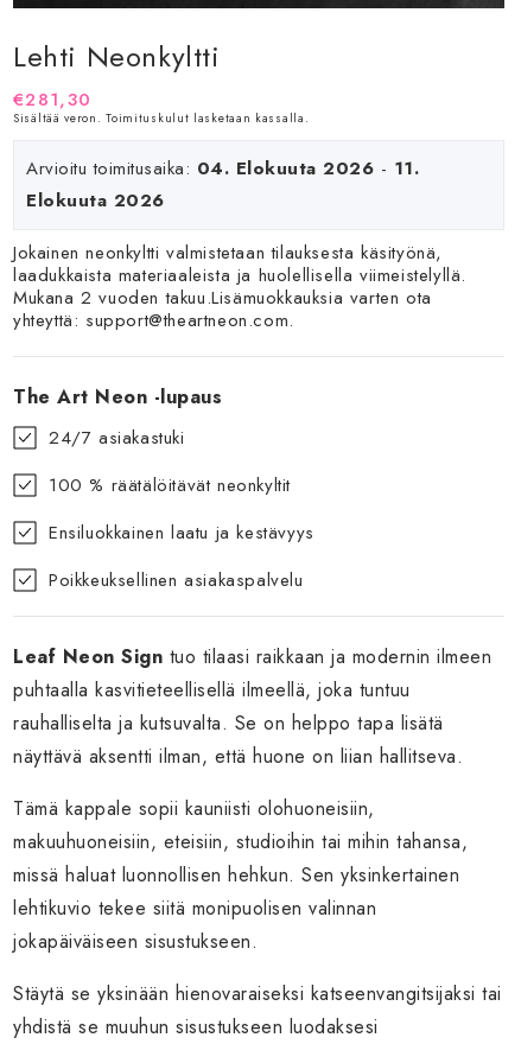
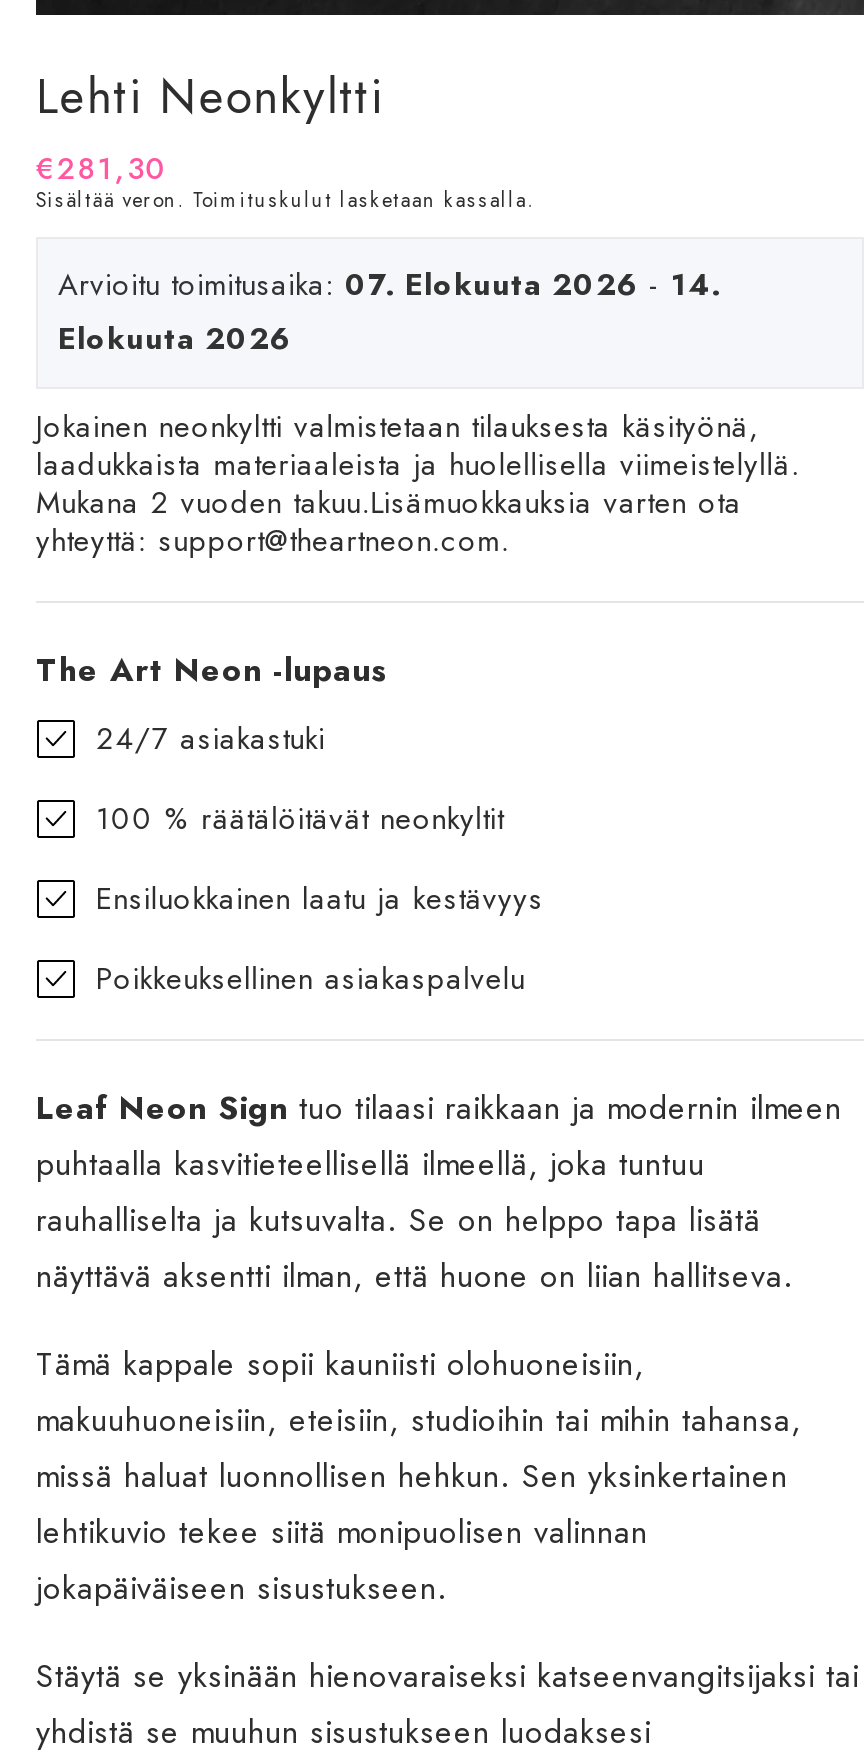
- Arvioitu toimitusaika: 04. Elokuuta 2026 - 11.
+ Arvioitu toimitusaika: 07. Elokuuta 2026 - 14.
